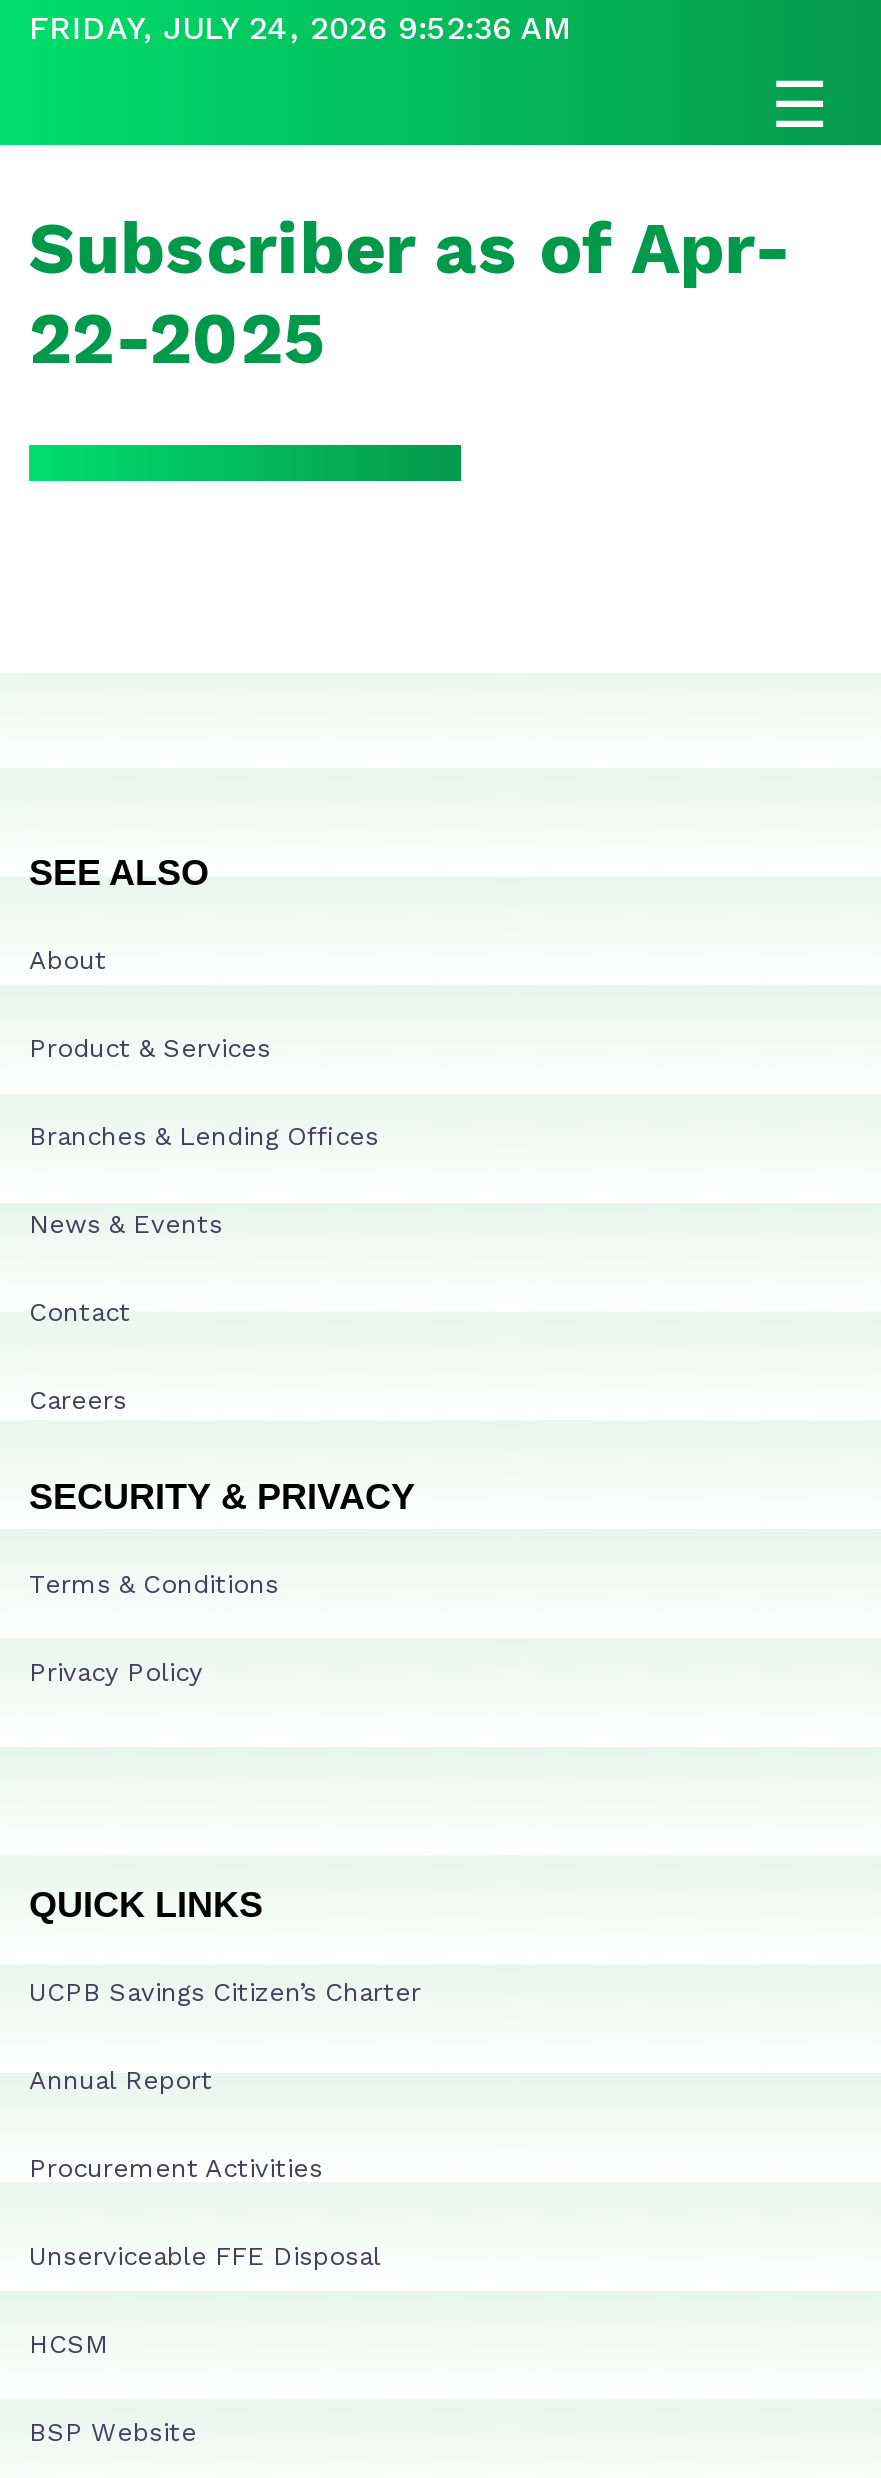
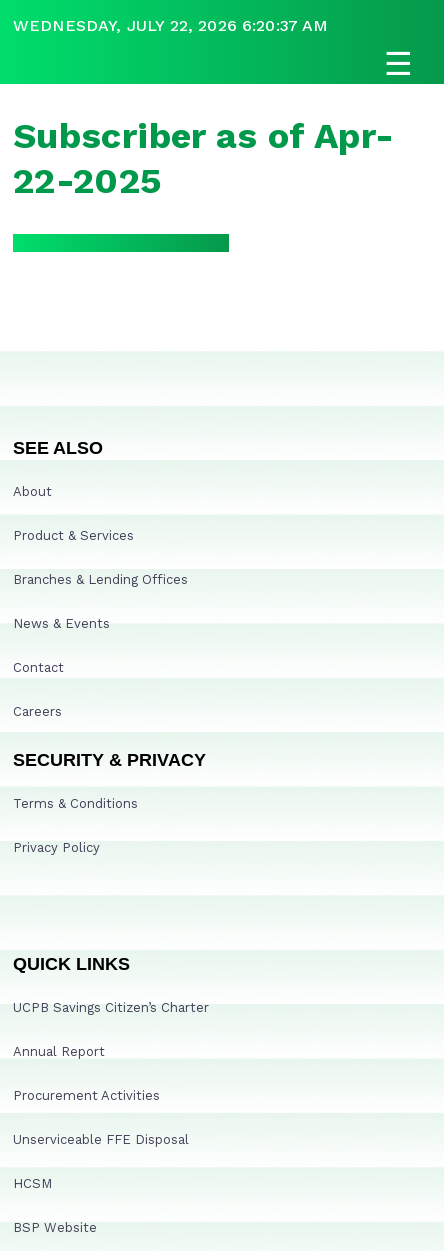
- FRIDAY, JULY 24, 2026 9:52:36 AM
+ WEDNESDAY, JULY 22, 2026 6:20:37 AM
